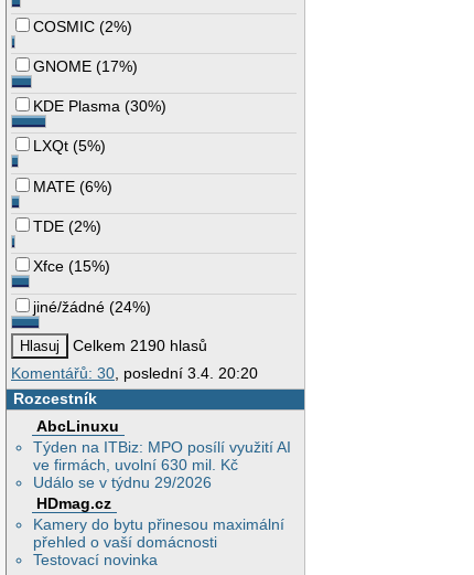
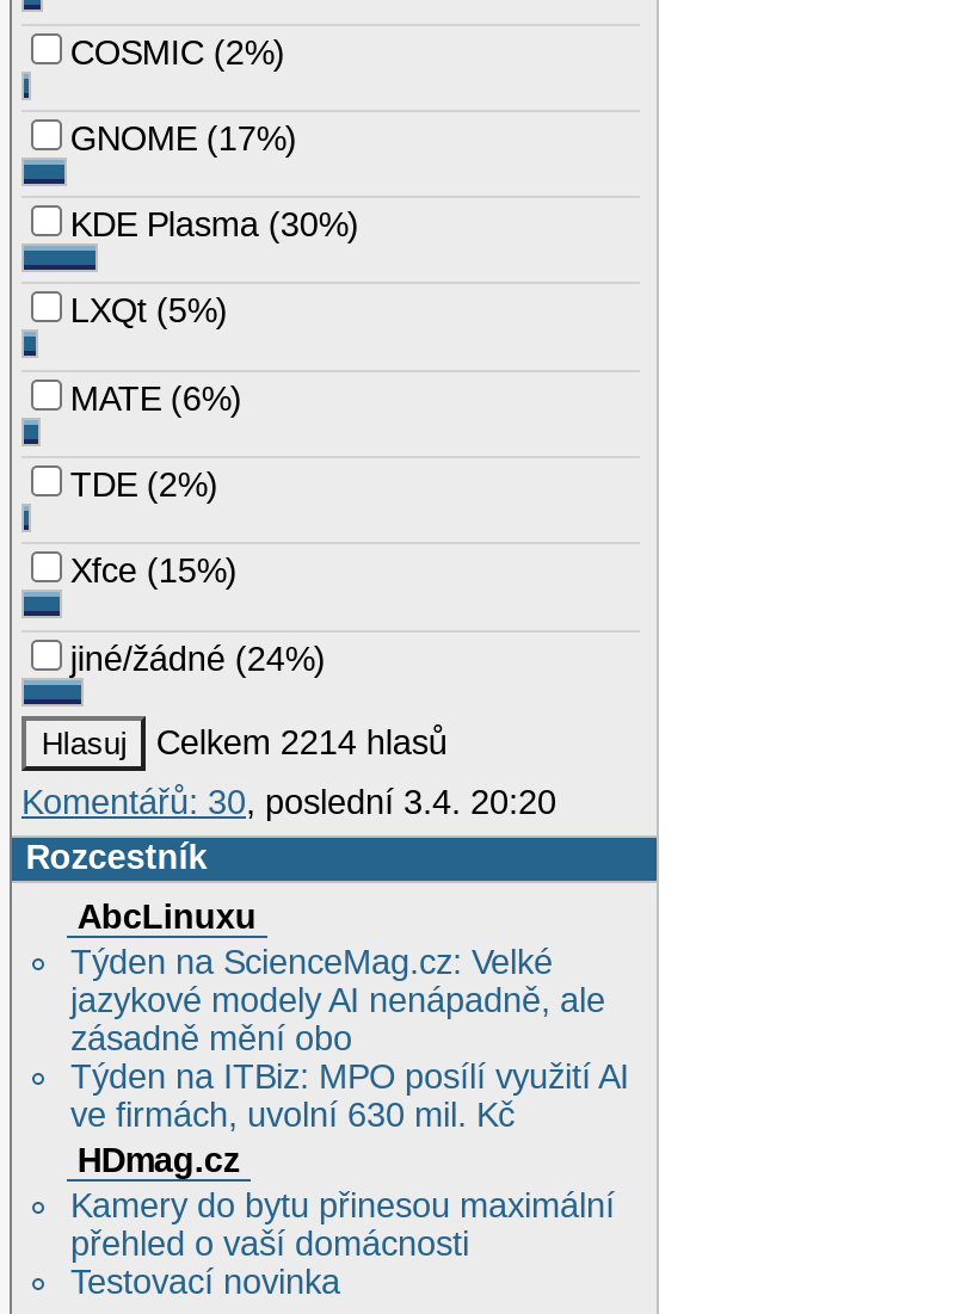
- Celkem 2190 hlasů
+ Celkem 2214 hlasů

+ Týden na ScienceMag.cz: Velké
+ jazykové modely AI nenápadně, ale
+ zásadně mění obo

moved down: Týden na ITBiz: MPO posílí využití AI | ve firmách, uvolní 630 mil. Kč

- Událo se v týdnu 29/2026
